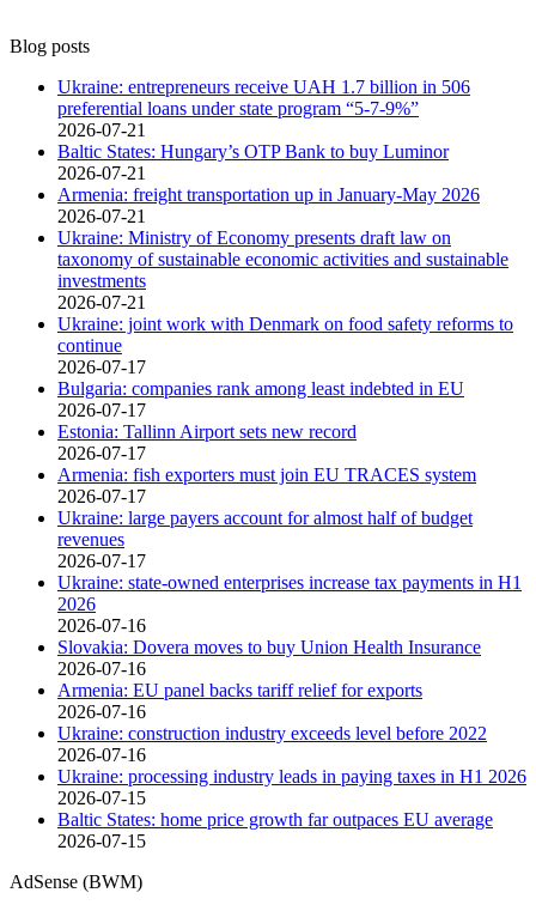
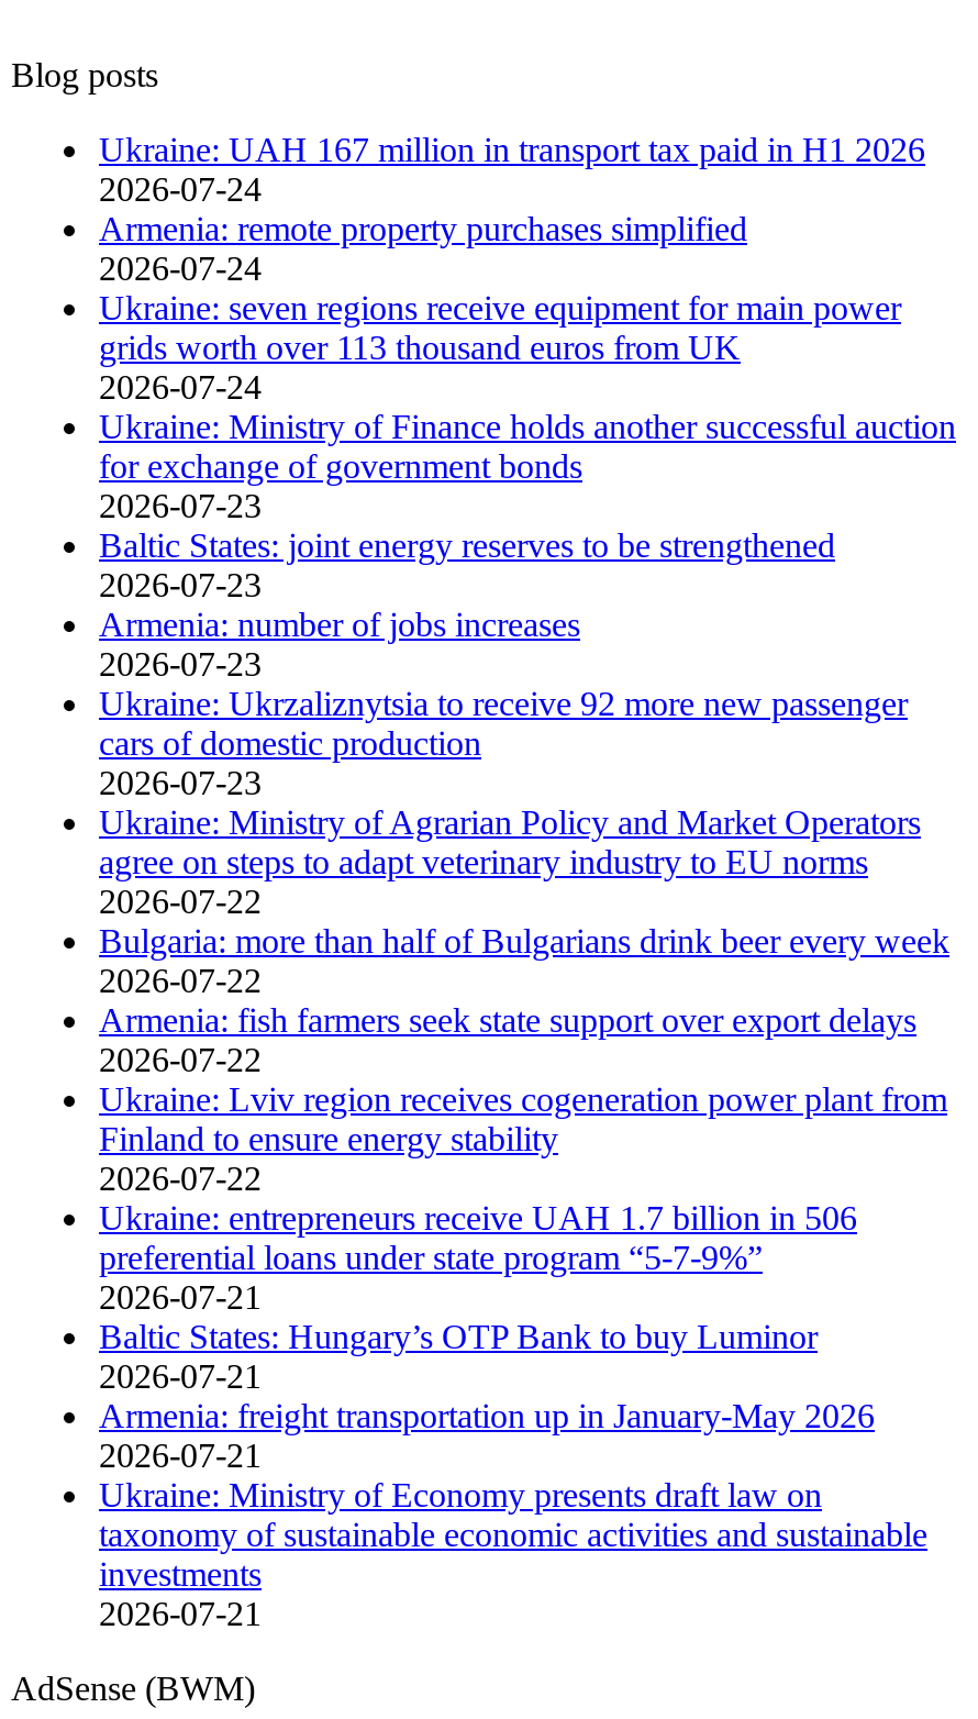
+ Ukraine: UAH 167 million in transport tax paid in H1 2026
+ 2026-07-24
+ Armenia: remote property purchases simplified
+ 2026-07-24
+ Ukraine: seven regions receive equipment for main power
+ grids worth over 113 thousand euros from UK
+ 2026-07-24
+ Ukraine: Ministry of Finance holds another successful auction
+ for exchange of government bonds
+ 2026-07-23
+ Baltic States: joint energy reserves to be strengthened
+ 2026-07-23
+ Armenia: number of jobs increases
+ 2026-07-23
+ Ukraine: Ukrzaliznytsia to receive 92 more new passenger
+ cars of domestic production
+ 2026-07-23
+ Ukraine: Ministry of Agrarian Policy and Market Operators
+ agree on steps to adapt veterinary industry to EU norms
+ 2026-07-22
+ Bulgaria: more than half of Bulgarians drink beer every week
+ 2026-07-22
+ Armenia: fish farmers seek state support over export delays
+ 2026-07-22
+ Ukraine: Lviv region receives cogeneration power plant from
+ Finland to ensure energy stability
+ 2026-07-22

moved down: Ukraine: entrepreneurs receive UAH 1.7 billion in 506 | preferential loans under state program “5-7-9%” | 2026-07-21 | ... | investments | 2026-07-21

- Ukraine: joint work with Denmark on food safety reforms to
- continue
- 2026-07-17
- Bulgaria: companies rank among least indebted in EU
- 2026-07-17
- Estonia: Tallinn Airport sets new record
- 2026-07-17
- Armenia: fish exporters must join EU TRACES system
- 2026-07-17
- Ukraine: large payers account for almost half of budget
- revenues
- 2026-07-17
- Ukraine: state-owned enterprises increase tax payments in H1
- 2026
- 2026-07-16
- Slovakia: Dovera moves to buy Union Health Insurance
- 2026-07-16
- Armenia: EU panel backs tariff relief for exports
- 2026-07-16
- Ukraine: construction industry exceeds level before 2022
- 2026-07-16
- Ukraine: processing industry leads in paying taxes in H1 2026
- 2026-07-15
- Baltic States: home price growth far outpaces EU average
- 2026-07-15
